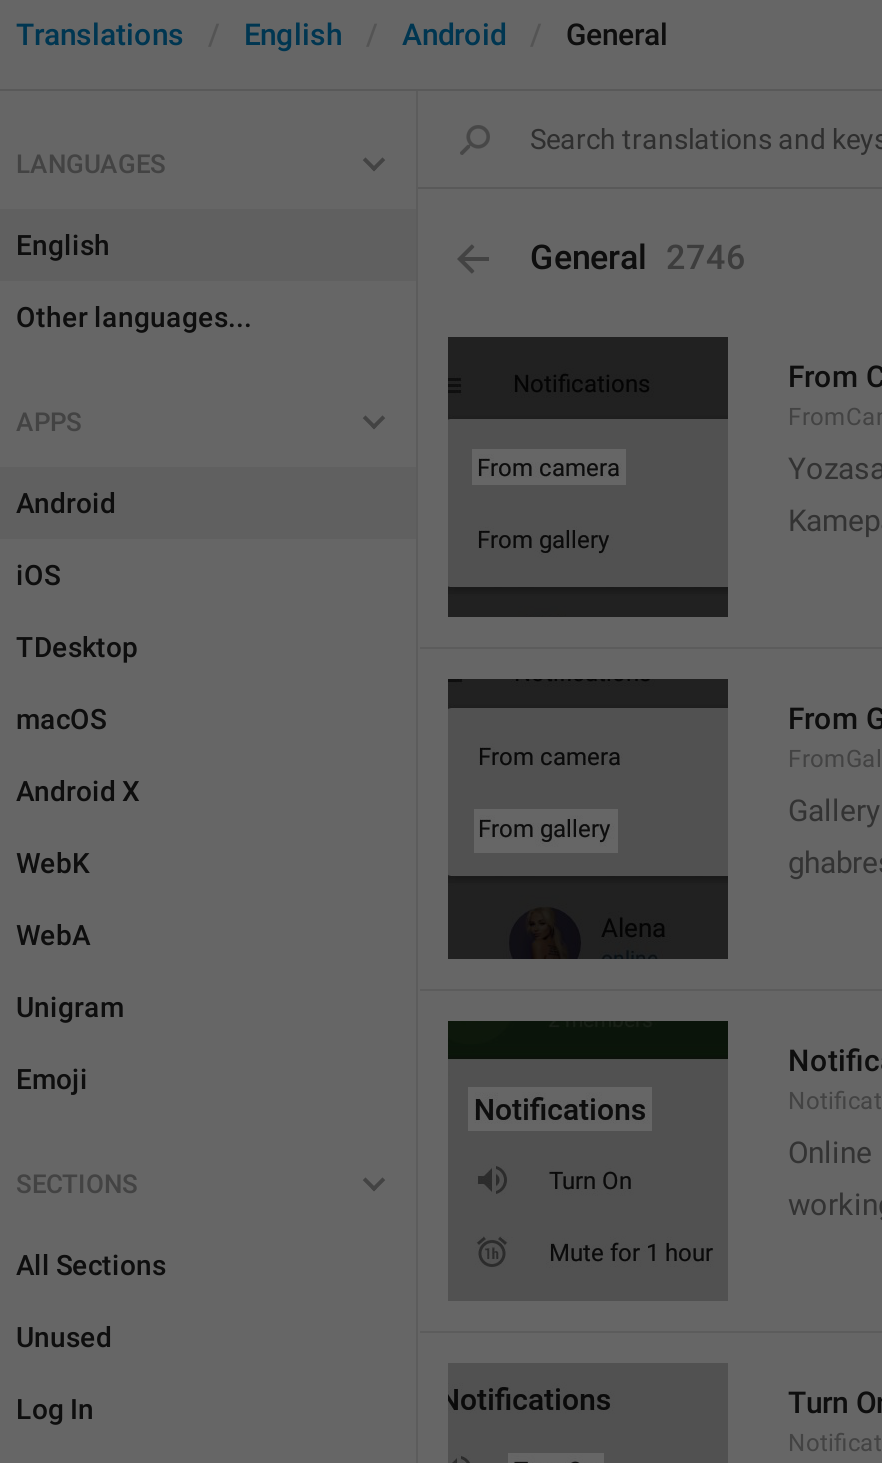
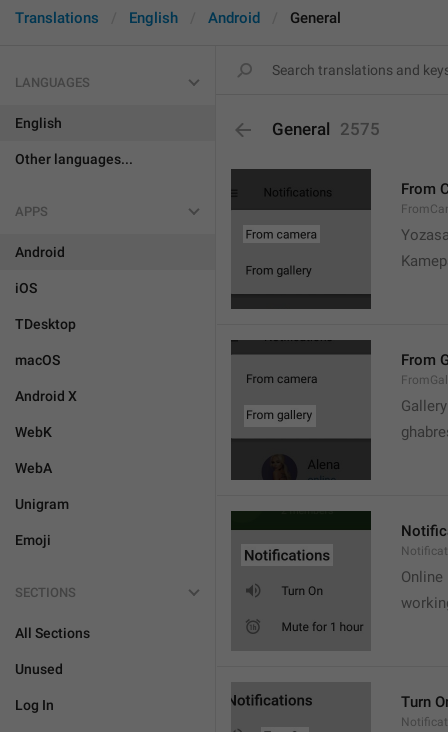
- General 2746
+ General 2575
